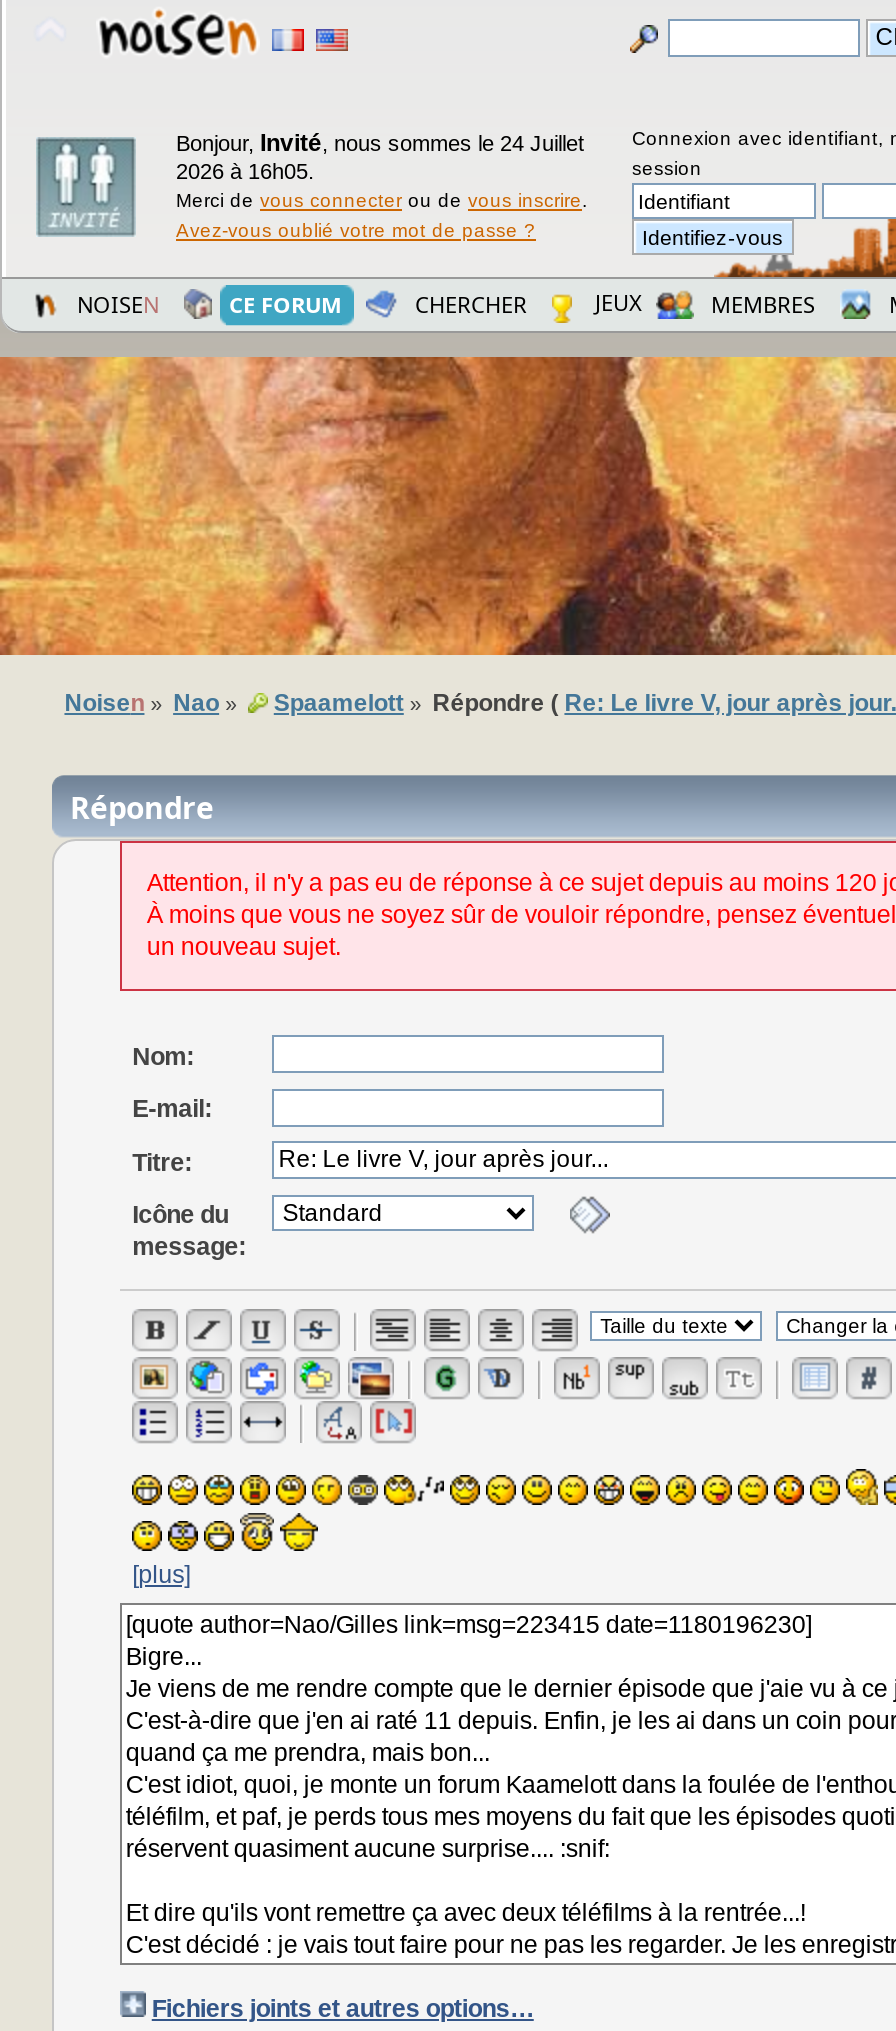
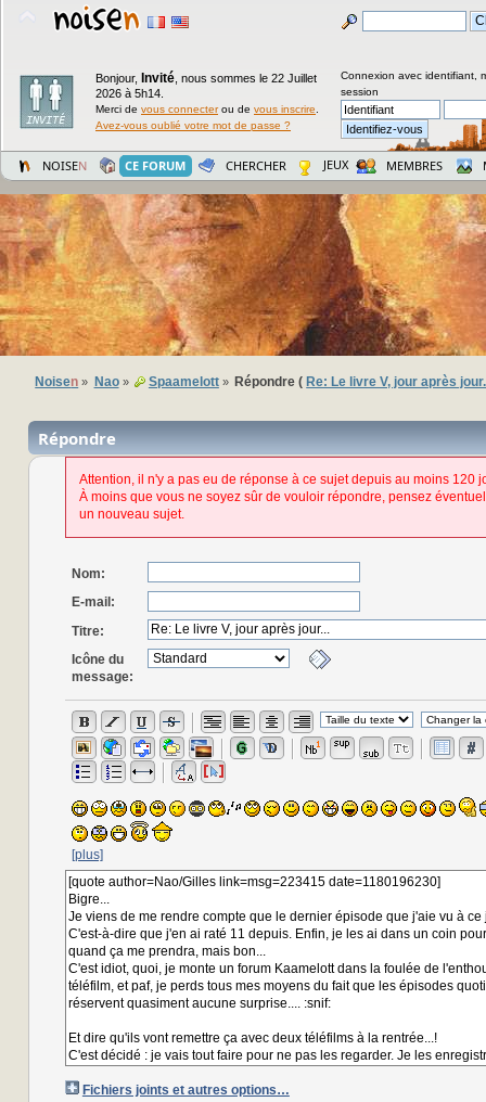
- Bonjour, Invité, nous sommes le 24 Juillet
+ Bonjour, Invité, nous sommes le 22 Juillet

- 2026 à 16h05.
+ 2026 à 5h14.
